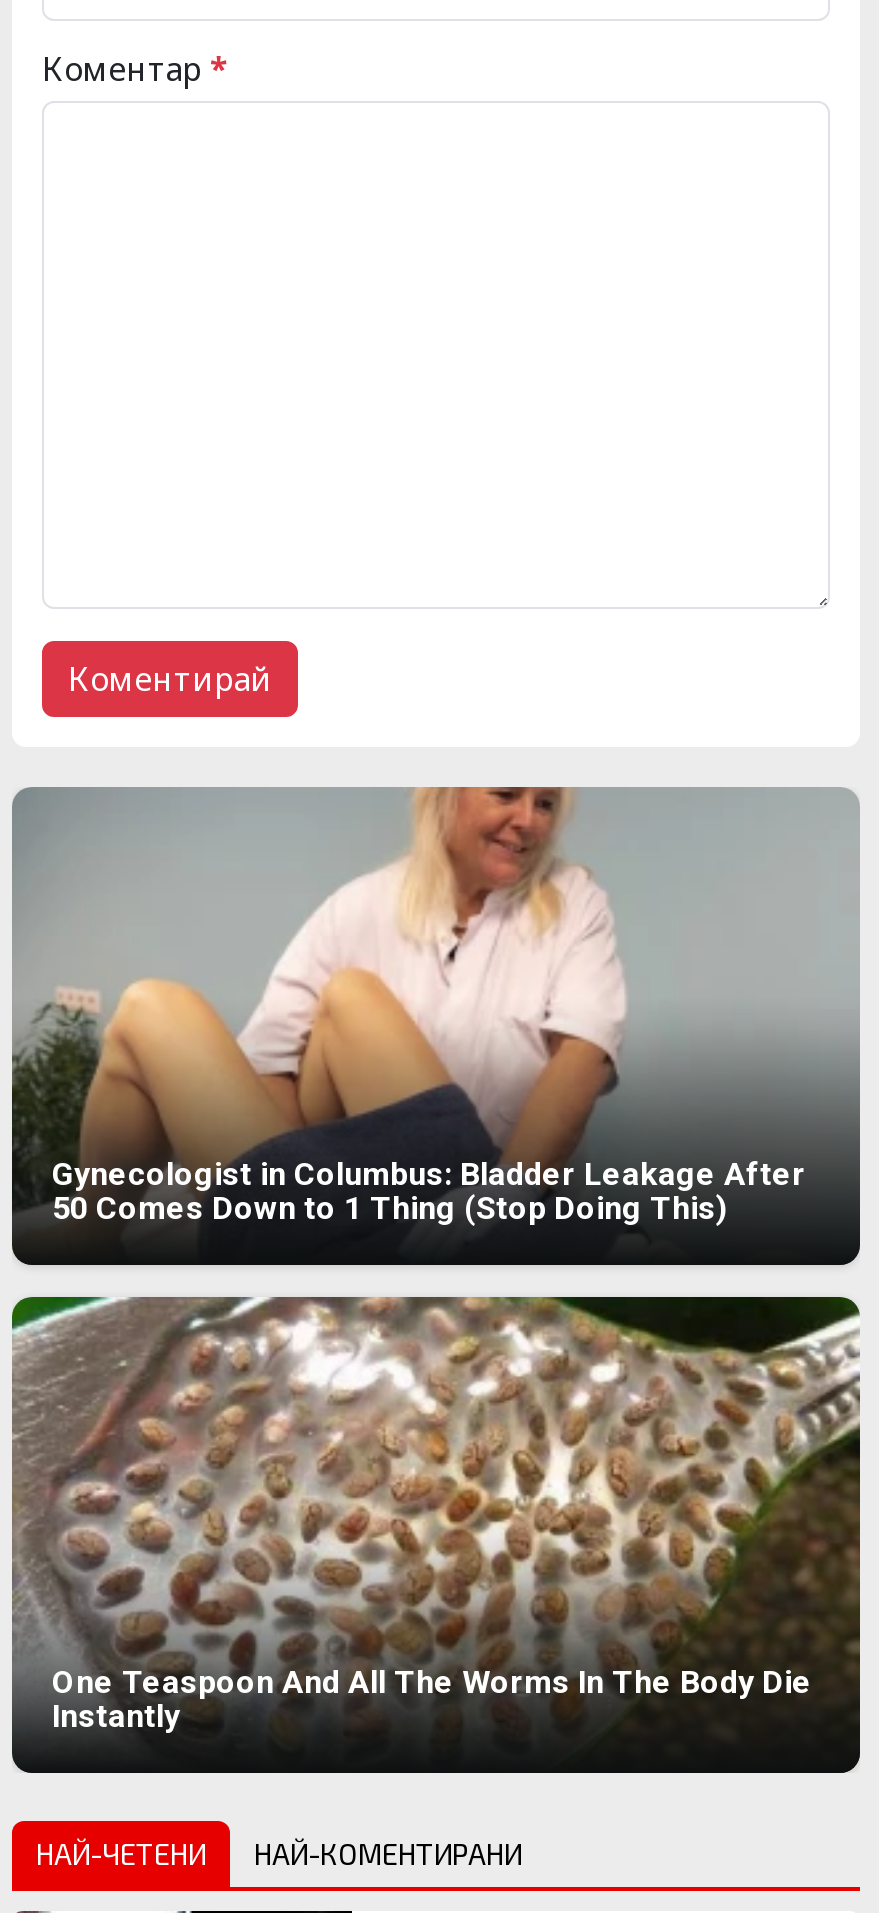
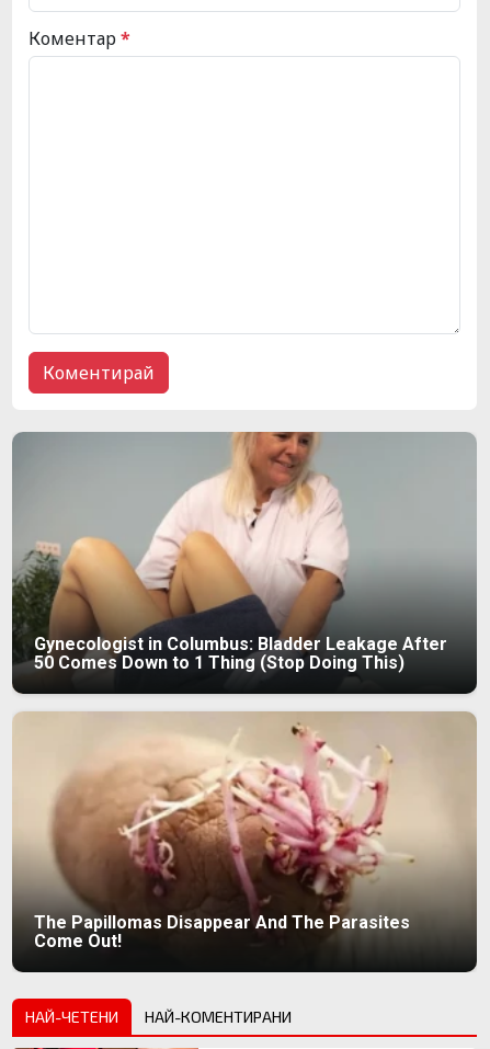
- [image]
- One Teaspoon And All The Worms In The Body Die
- Instantly
+ [image]
+ The Papillomas Disappear And The Parasites
+ Come Out!
